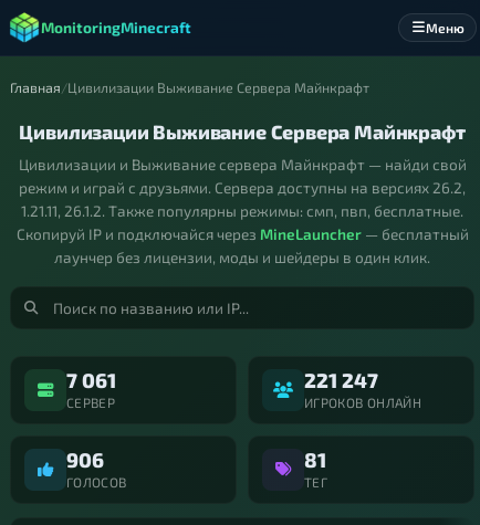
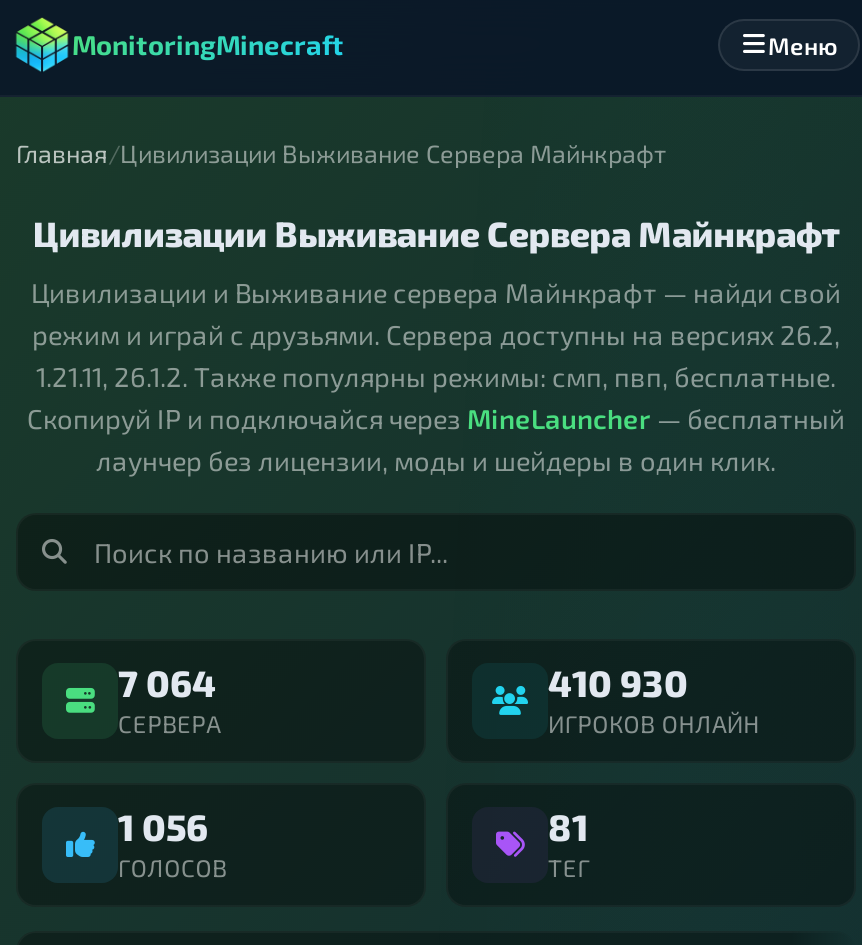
- 7 061
- СЕРВЕР
+ 7 064
+ СЕРВЕРА

- 221 247
+ 410 930

- 906
+ 1 056
